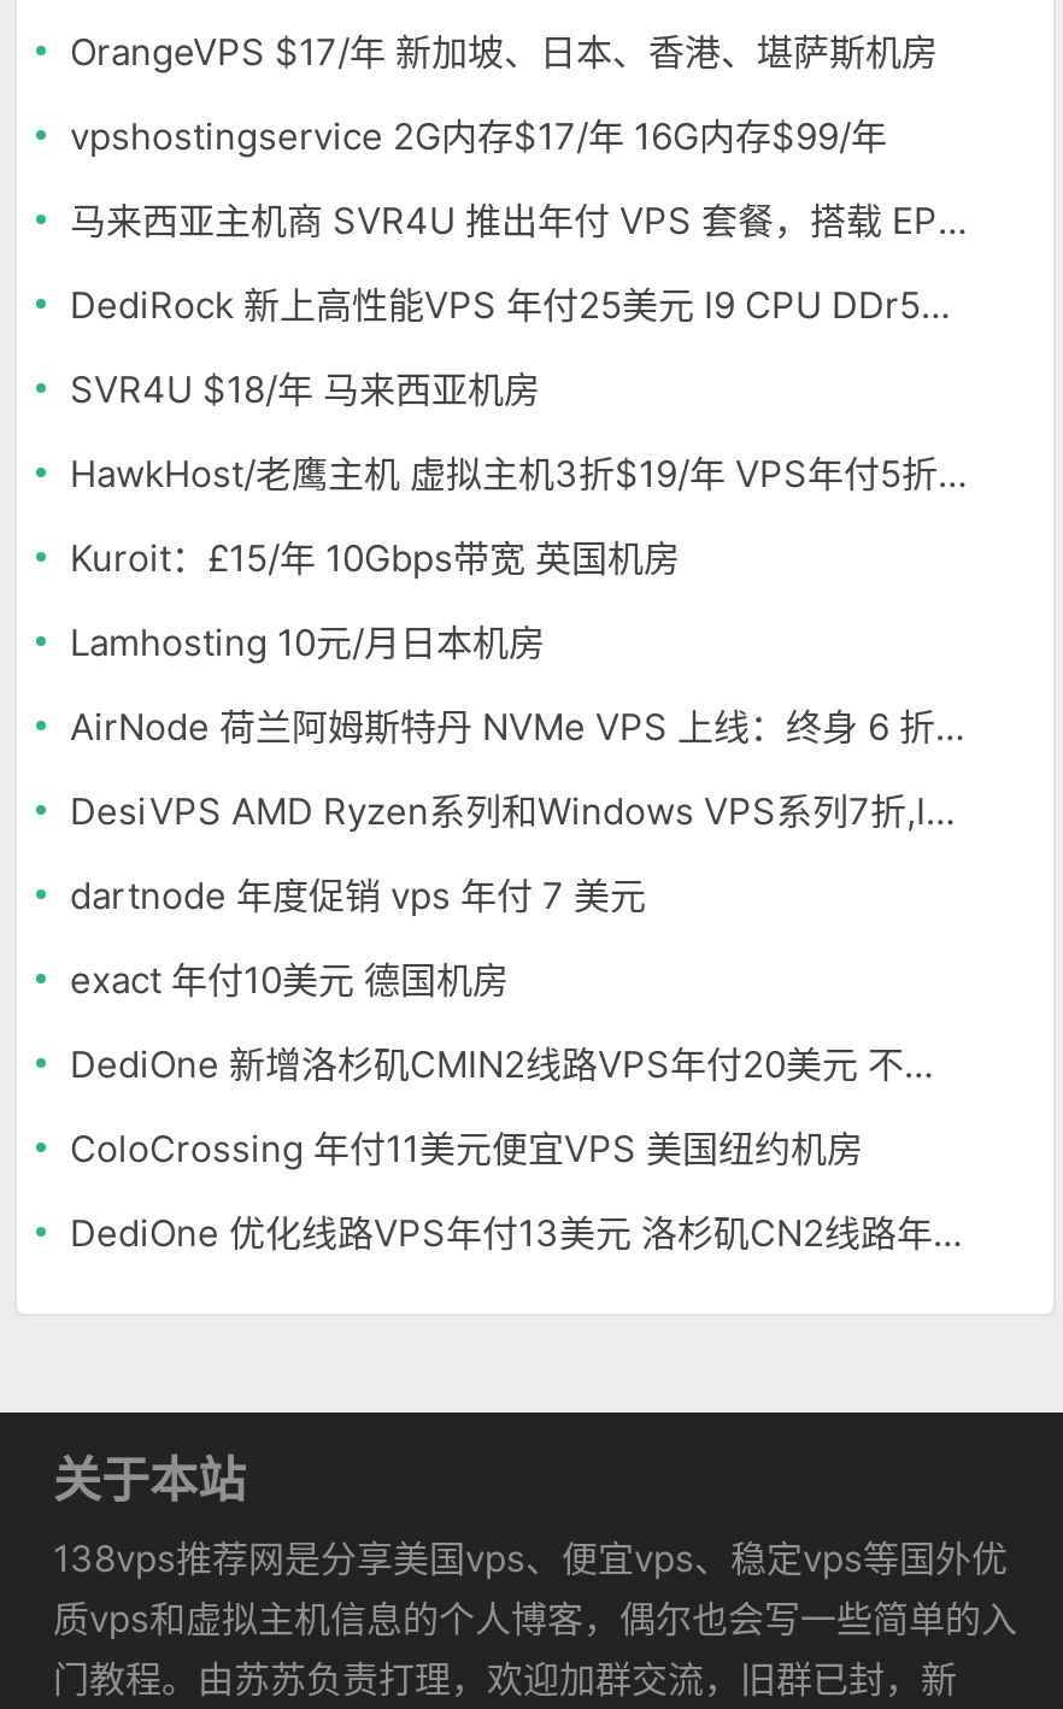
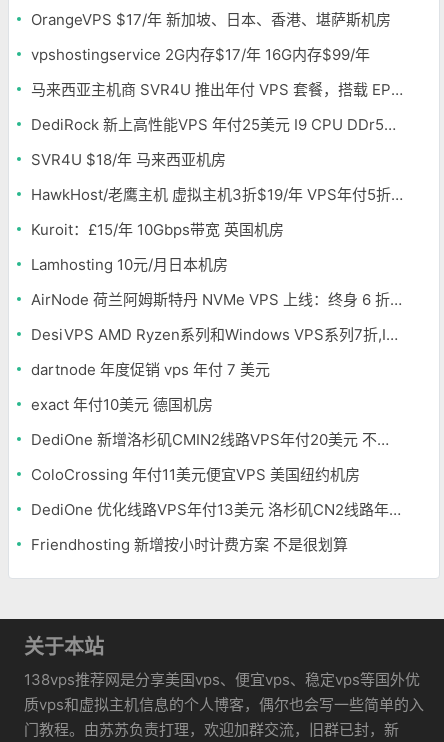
+ Friendhosting 新增按小时计费方案 不是很划算
